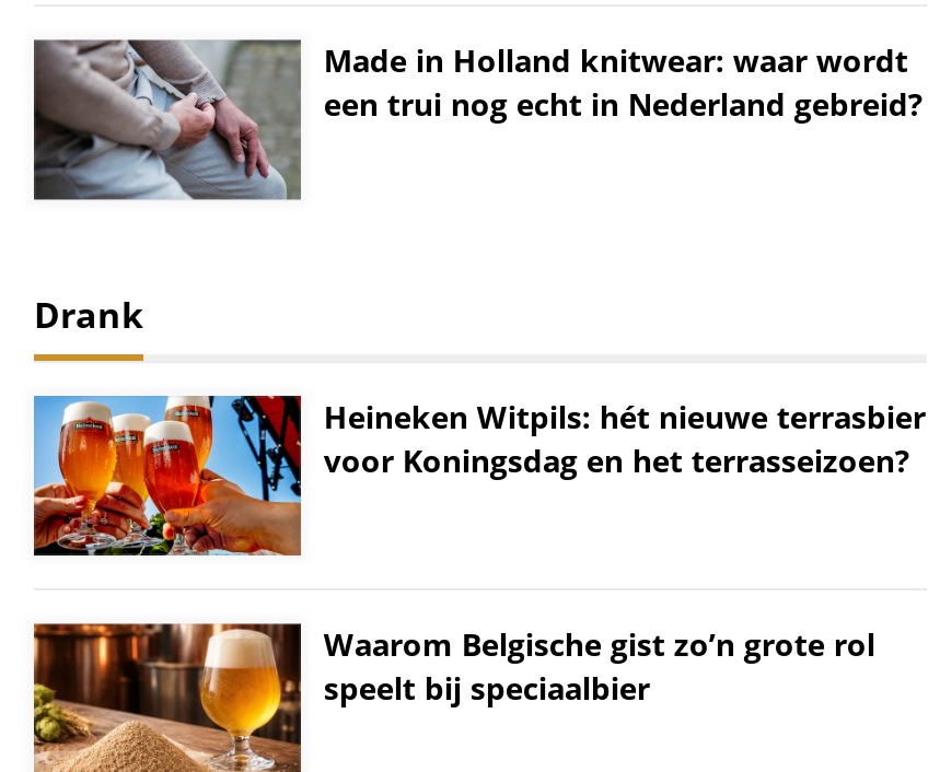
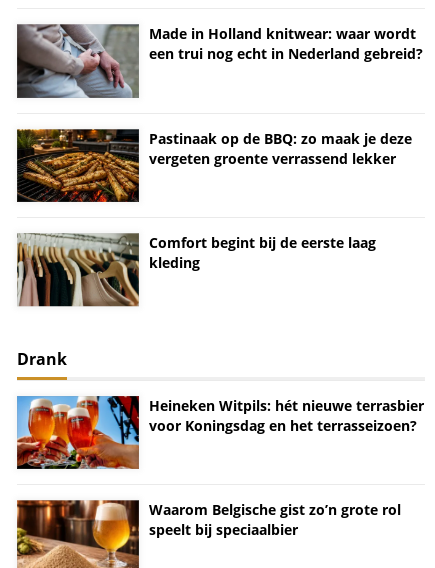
+ [image]
+ Pastinaak op de BBQ: zo maak je deze
+ vergeten groente verrassend lekker

+ [image]
+ Comfort begint bij de eerste laag
+ kleding
